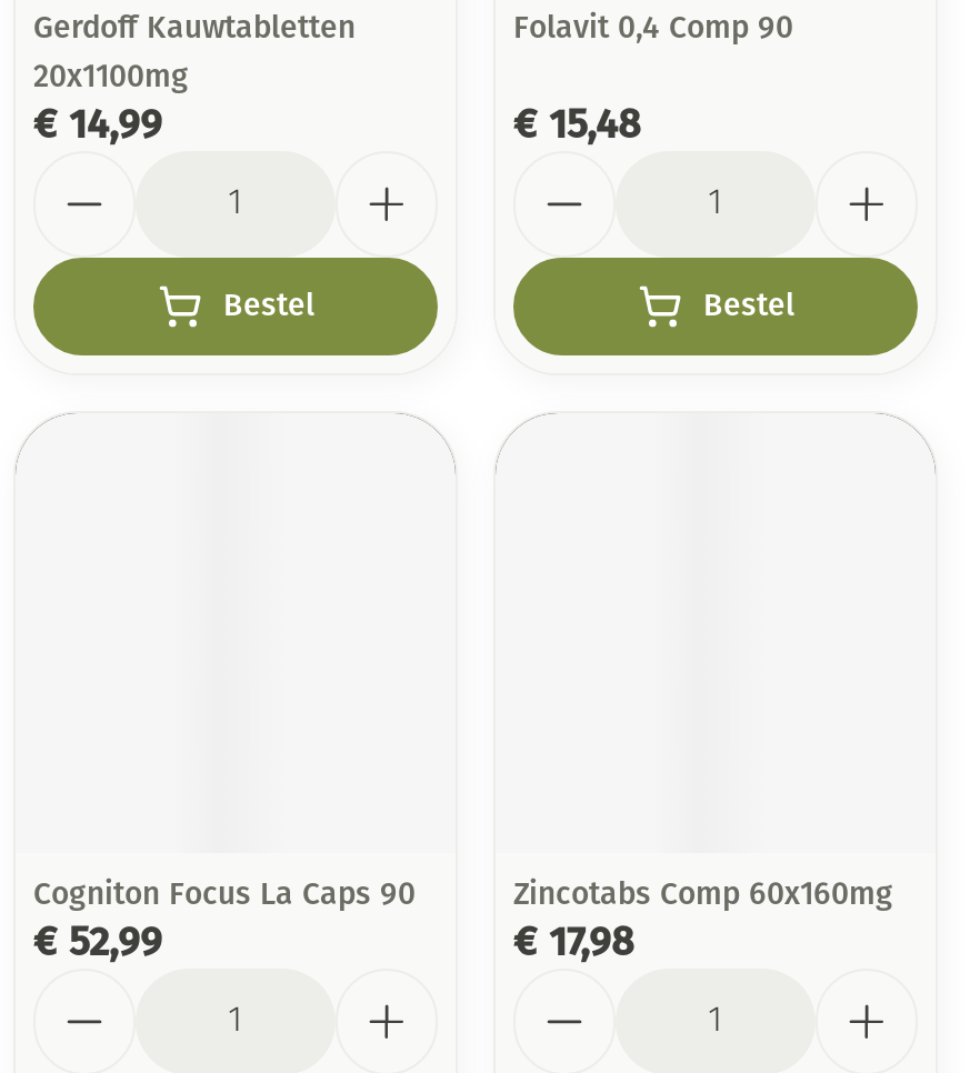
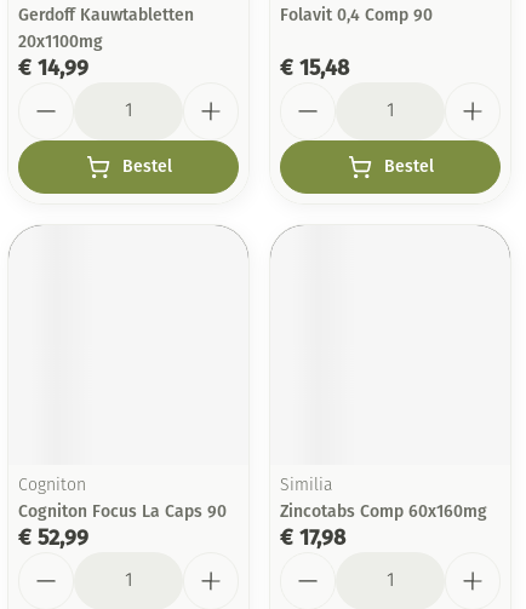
+ Cogniton

+ Similia
